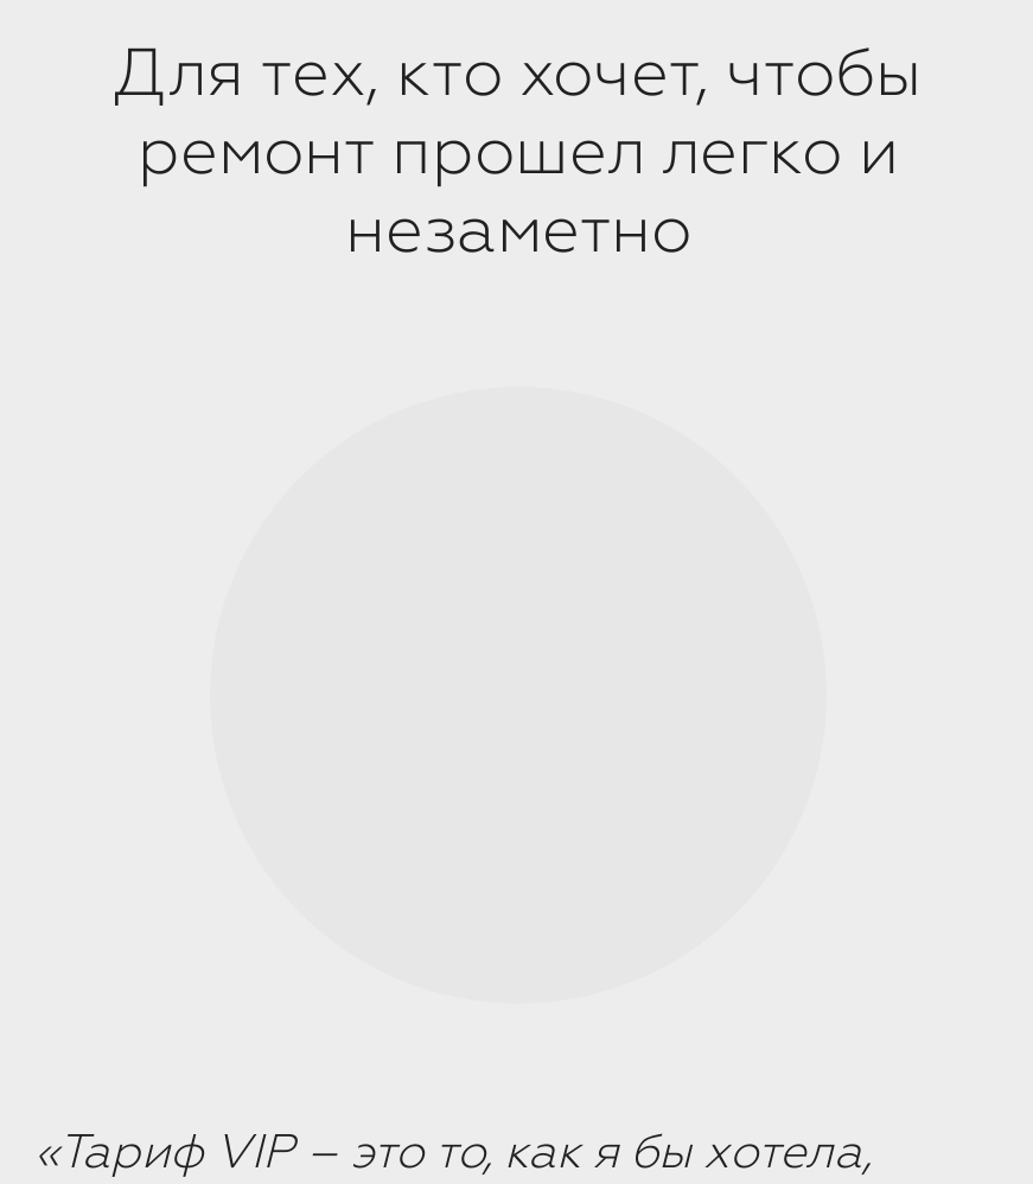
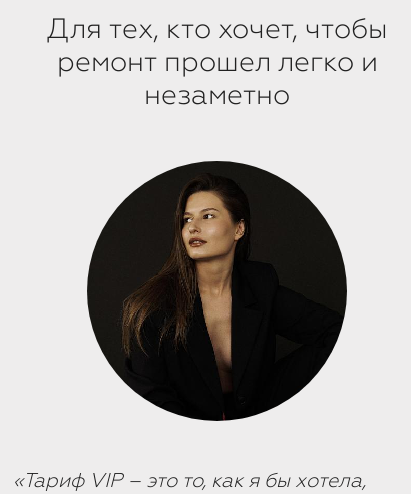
+ [image]
